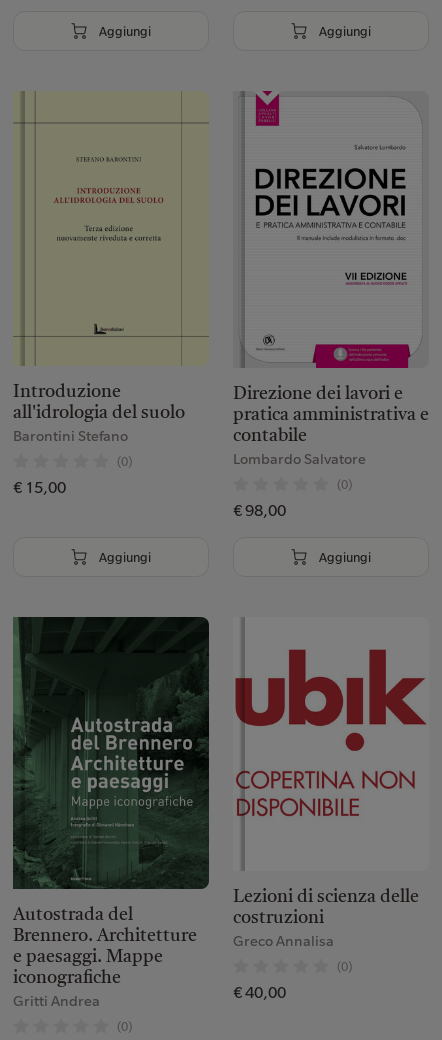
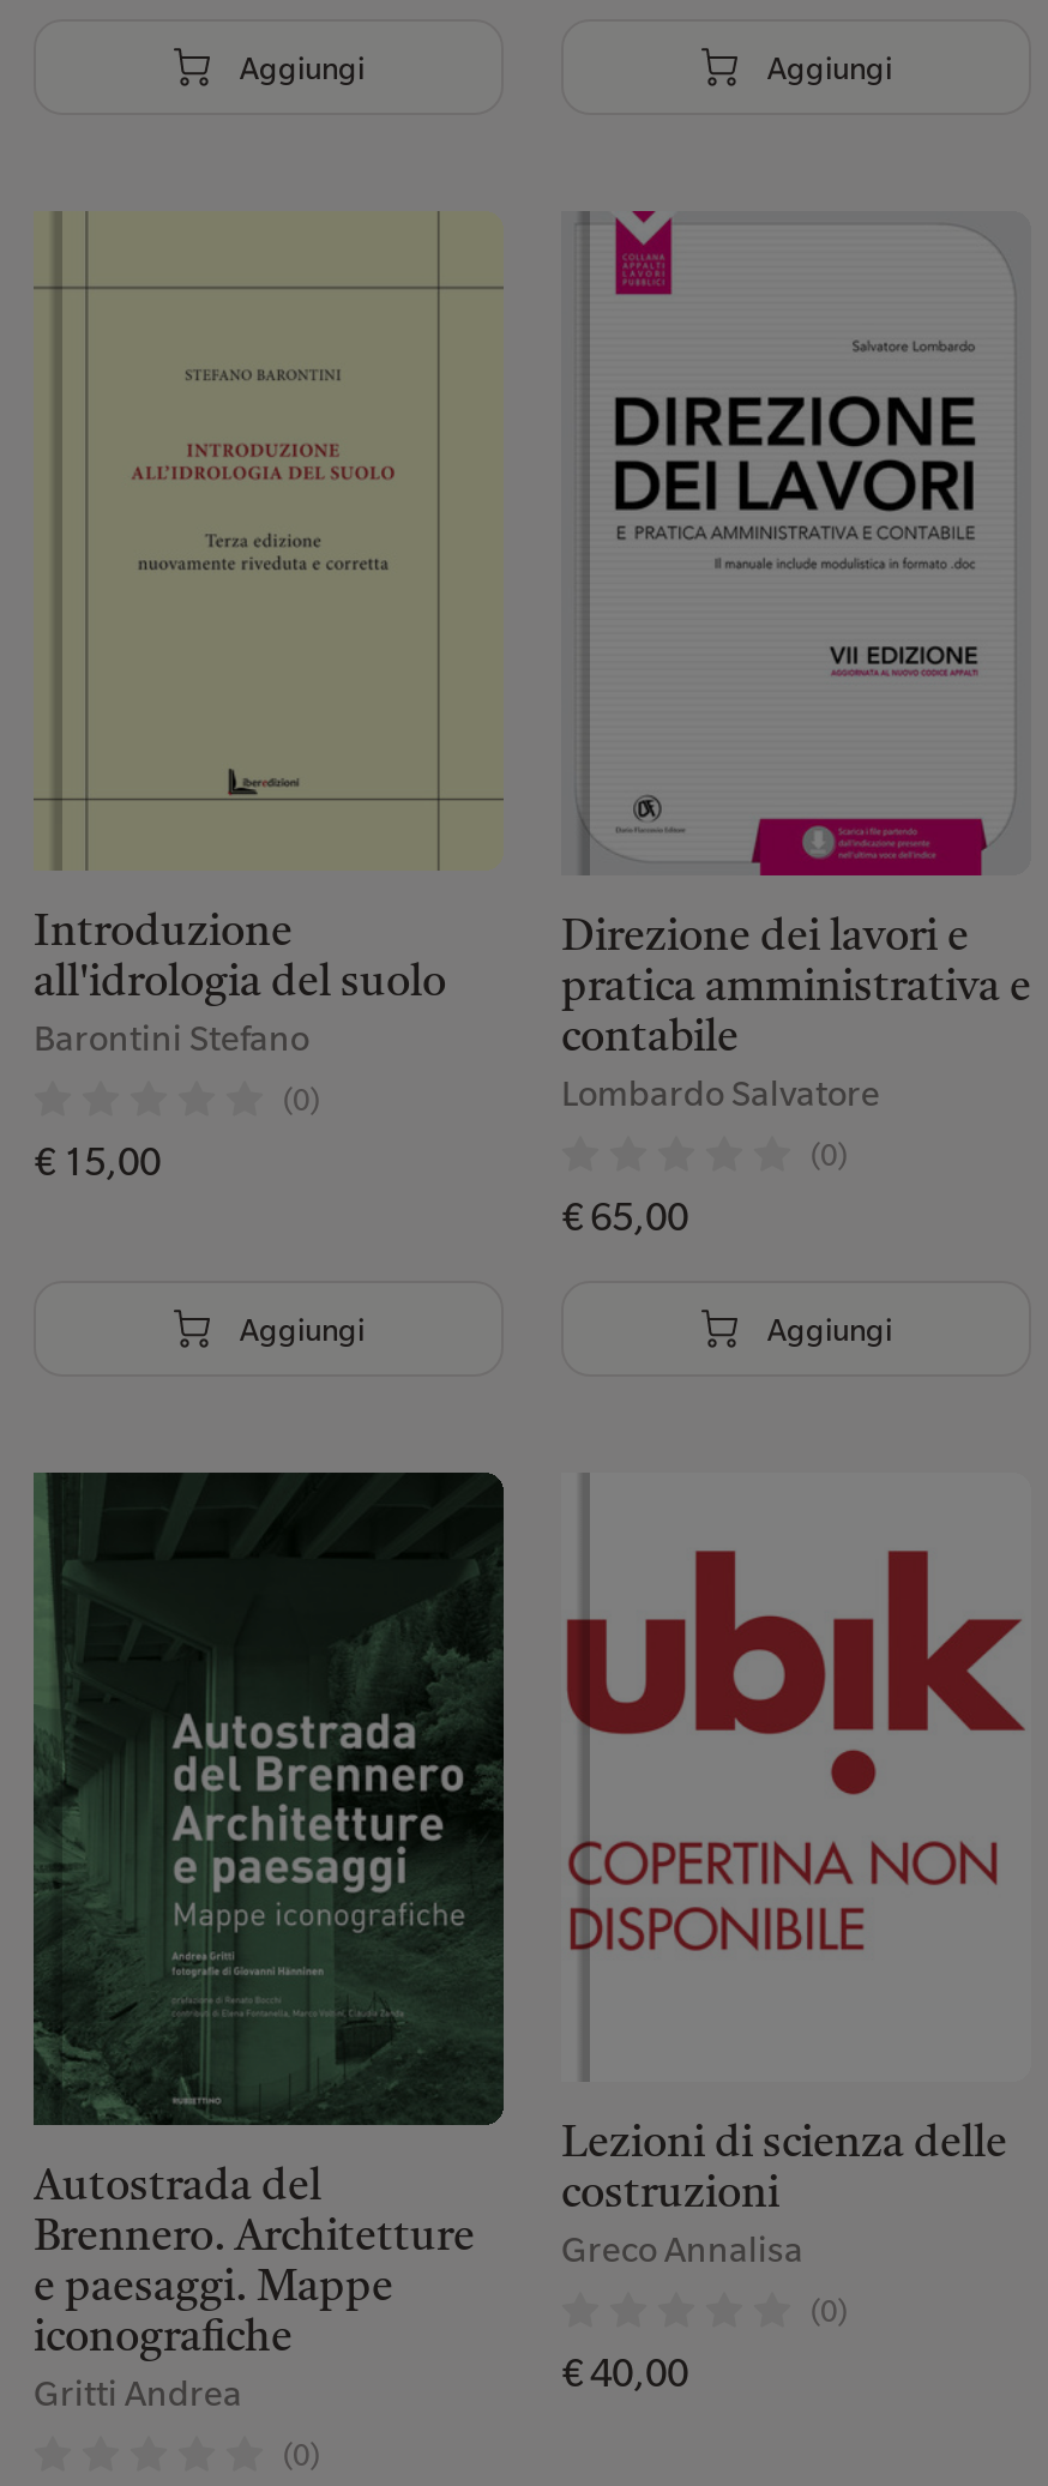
- € 98,00
+ € 65,00
